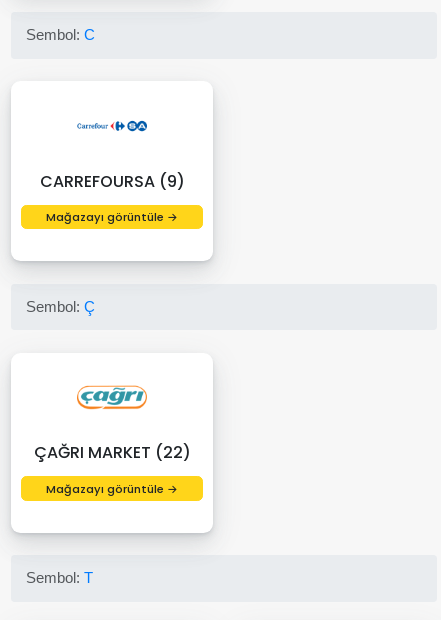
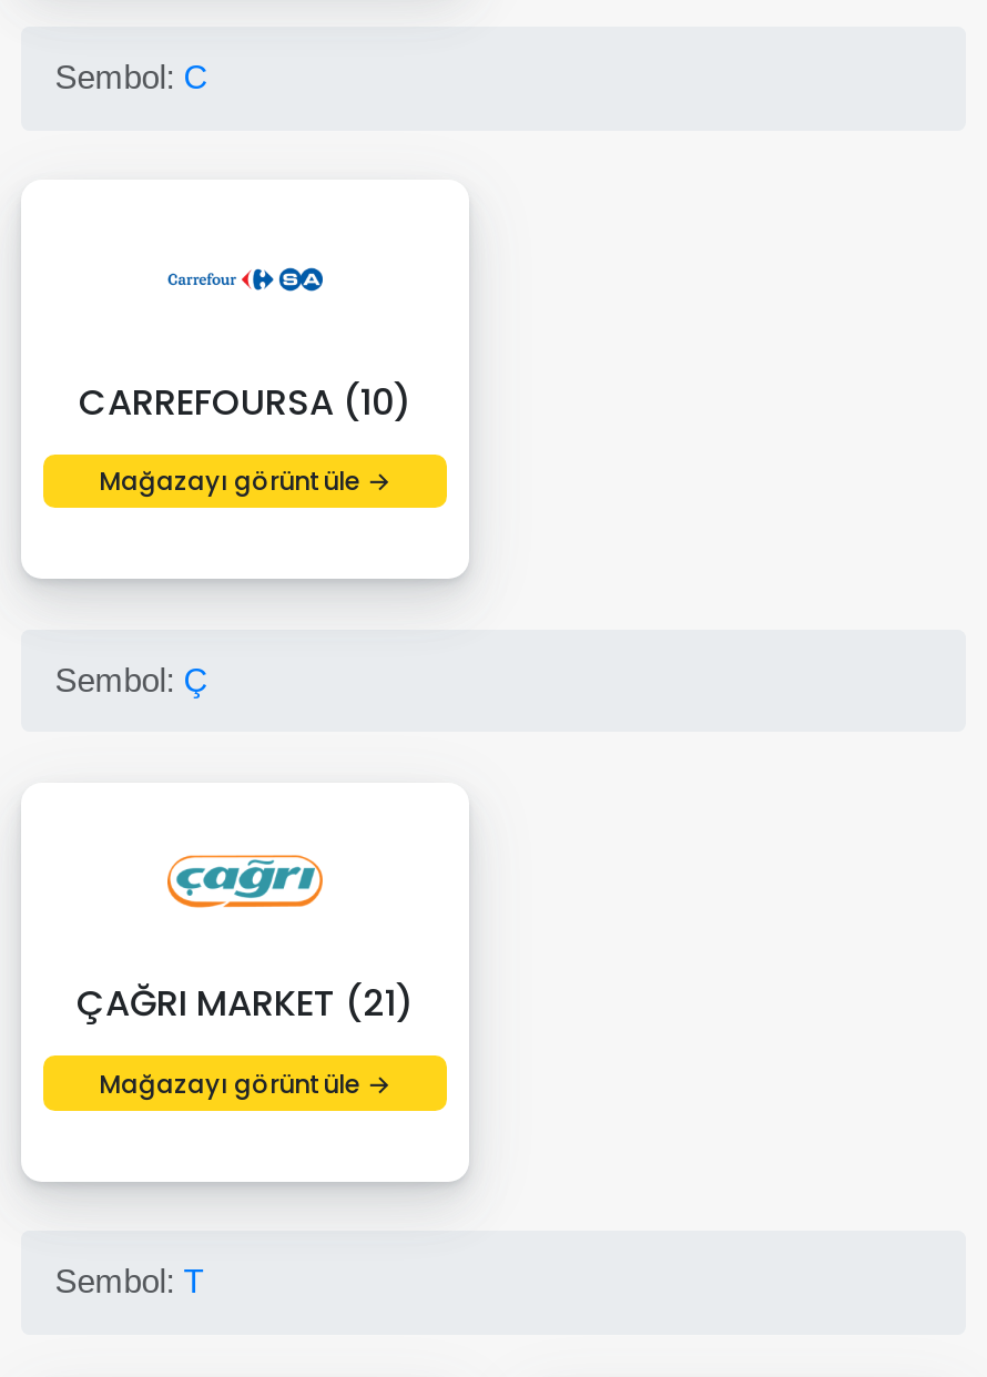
- CARREFOURSA (9)
+ CARREFOURSA (10)

- ÇAĞRI MARKET (22)
+ ÇAĞRI MARKET (21)
